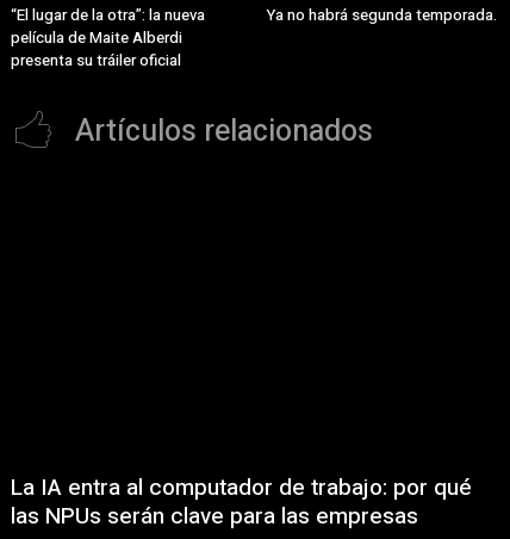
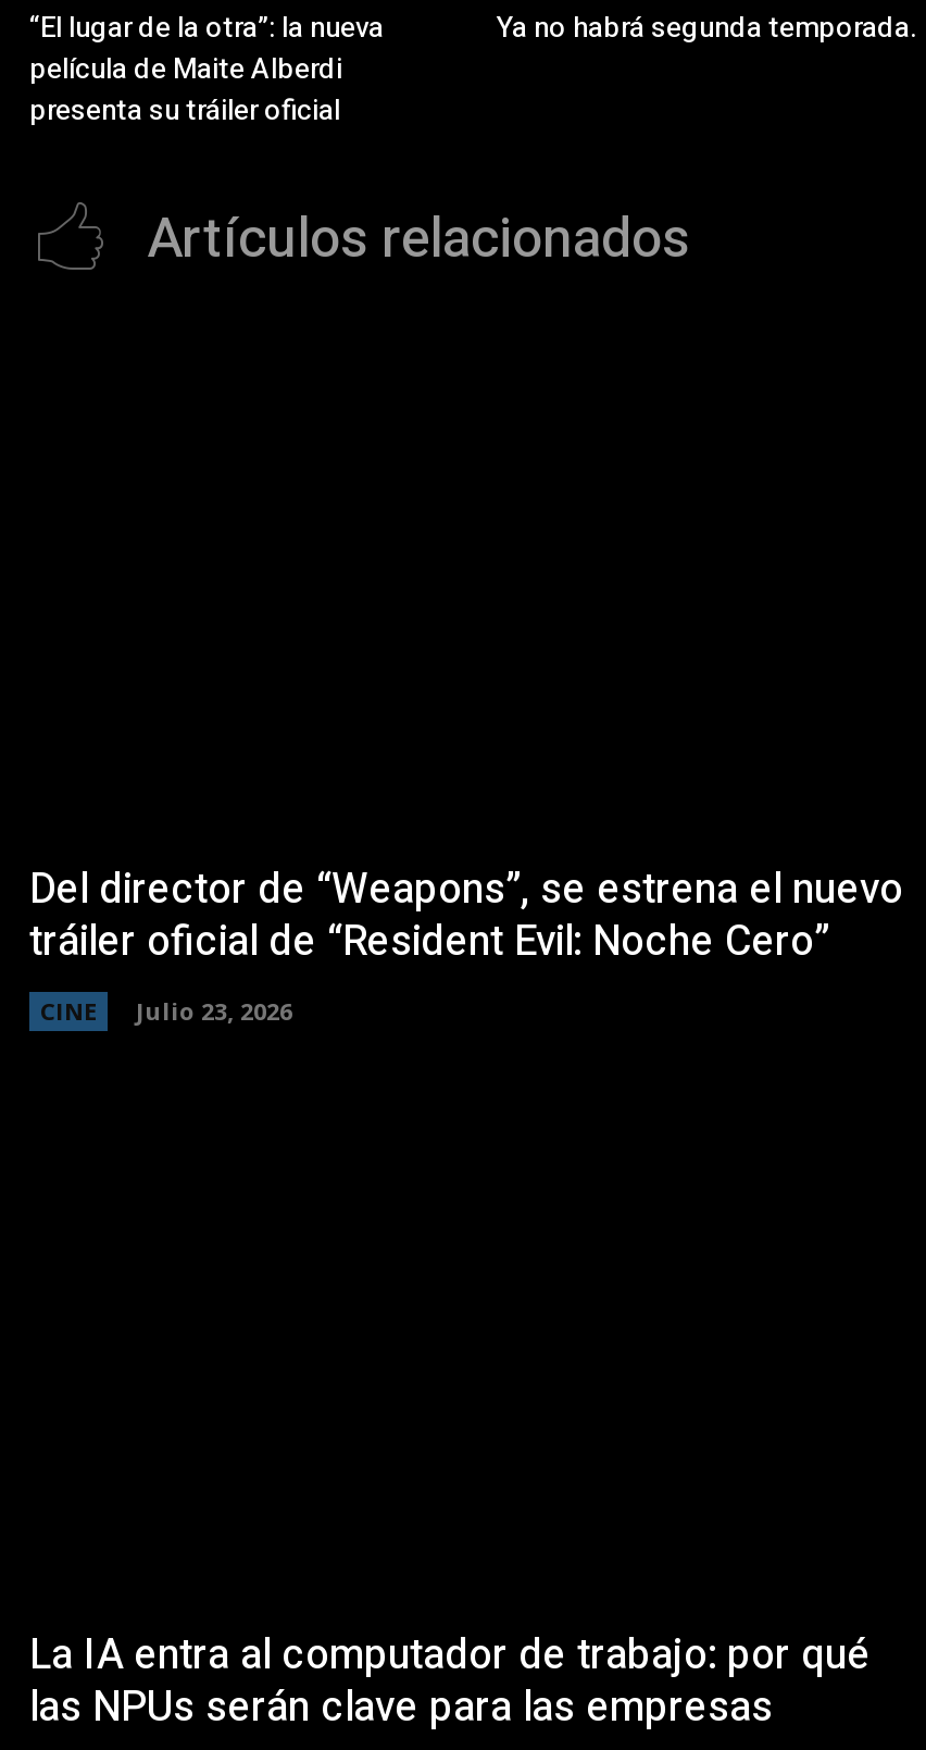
+ Del director de “Weapons”, se estrena el nuevo
+ tráiler oficial de “Resident Evil: Noche Cero”
+ CINE
+ Julio 23, 2026
